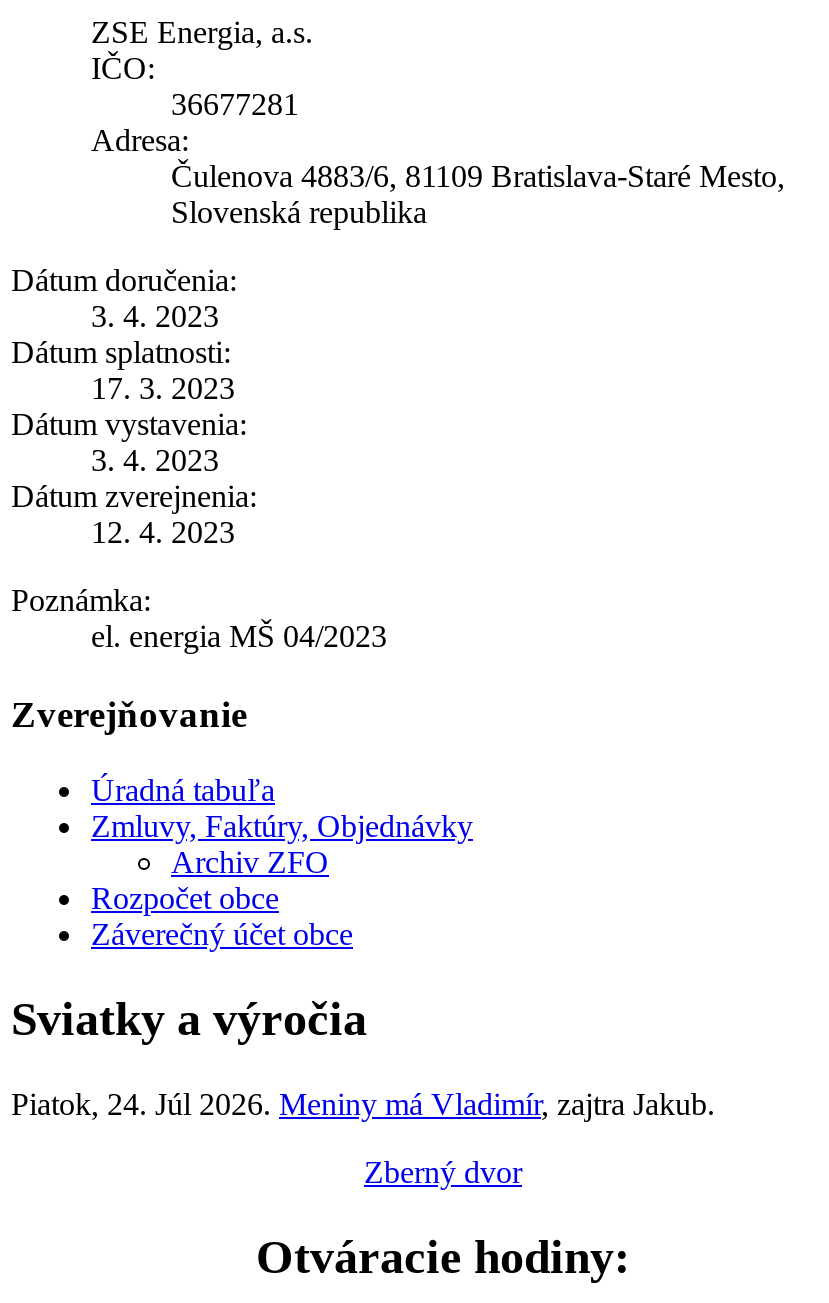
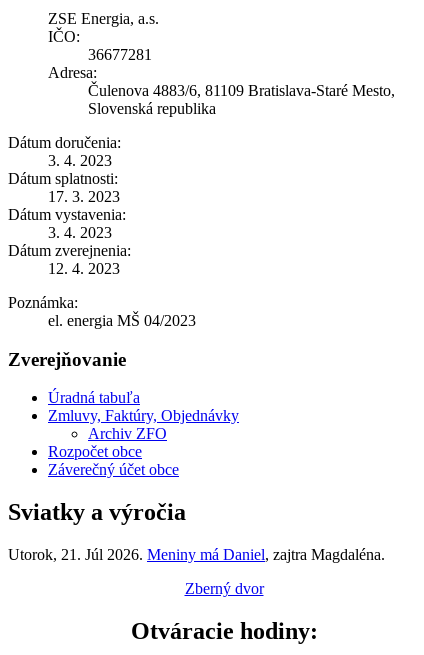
- Piatok, 24. Júl 2026. Meniny má Vladimír, zajtra Jakub.
+ Utorok, 21. Júl 2026. Meniny má Daniel, zajtra Magdaléna.
